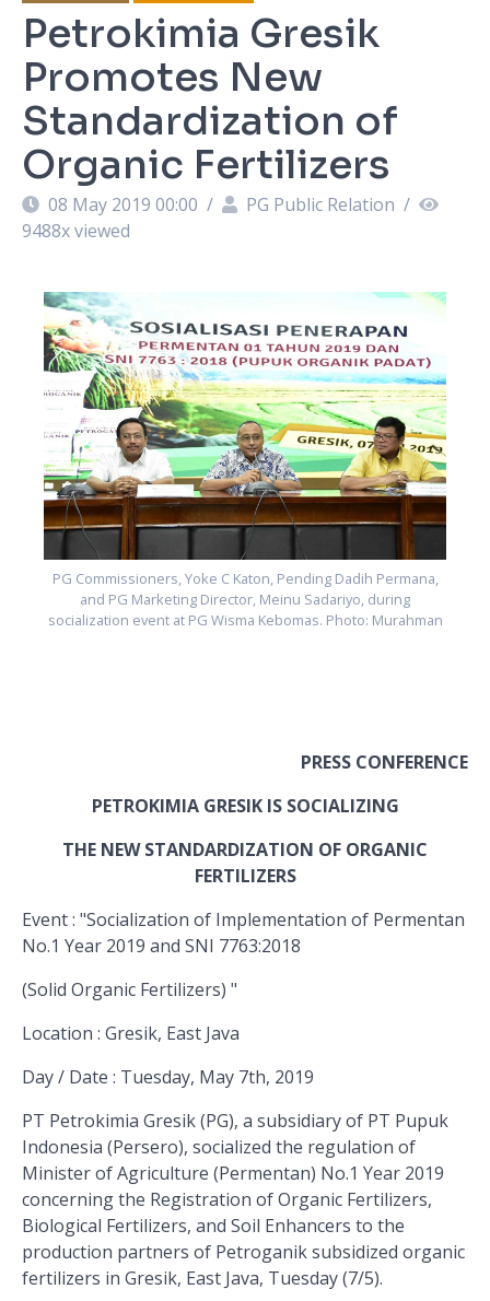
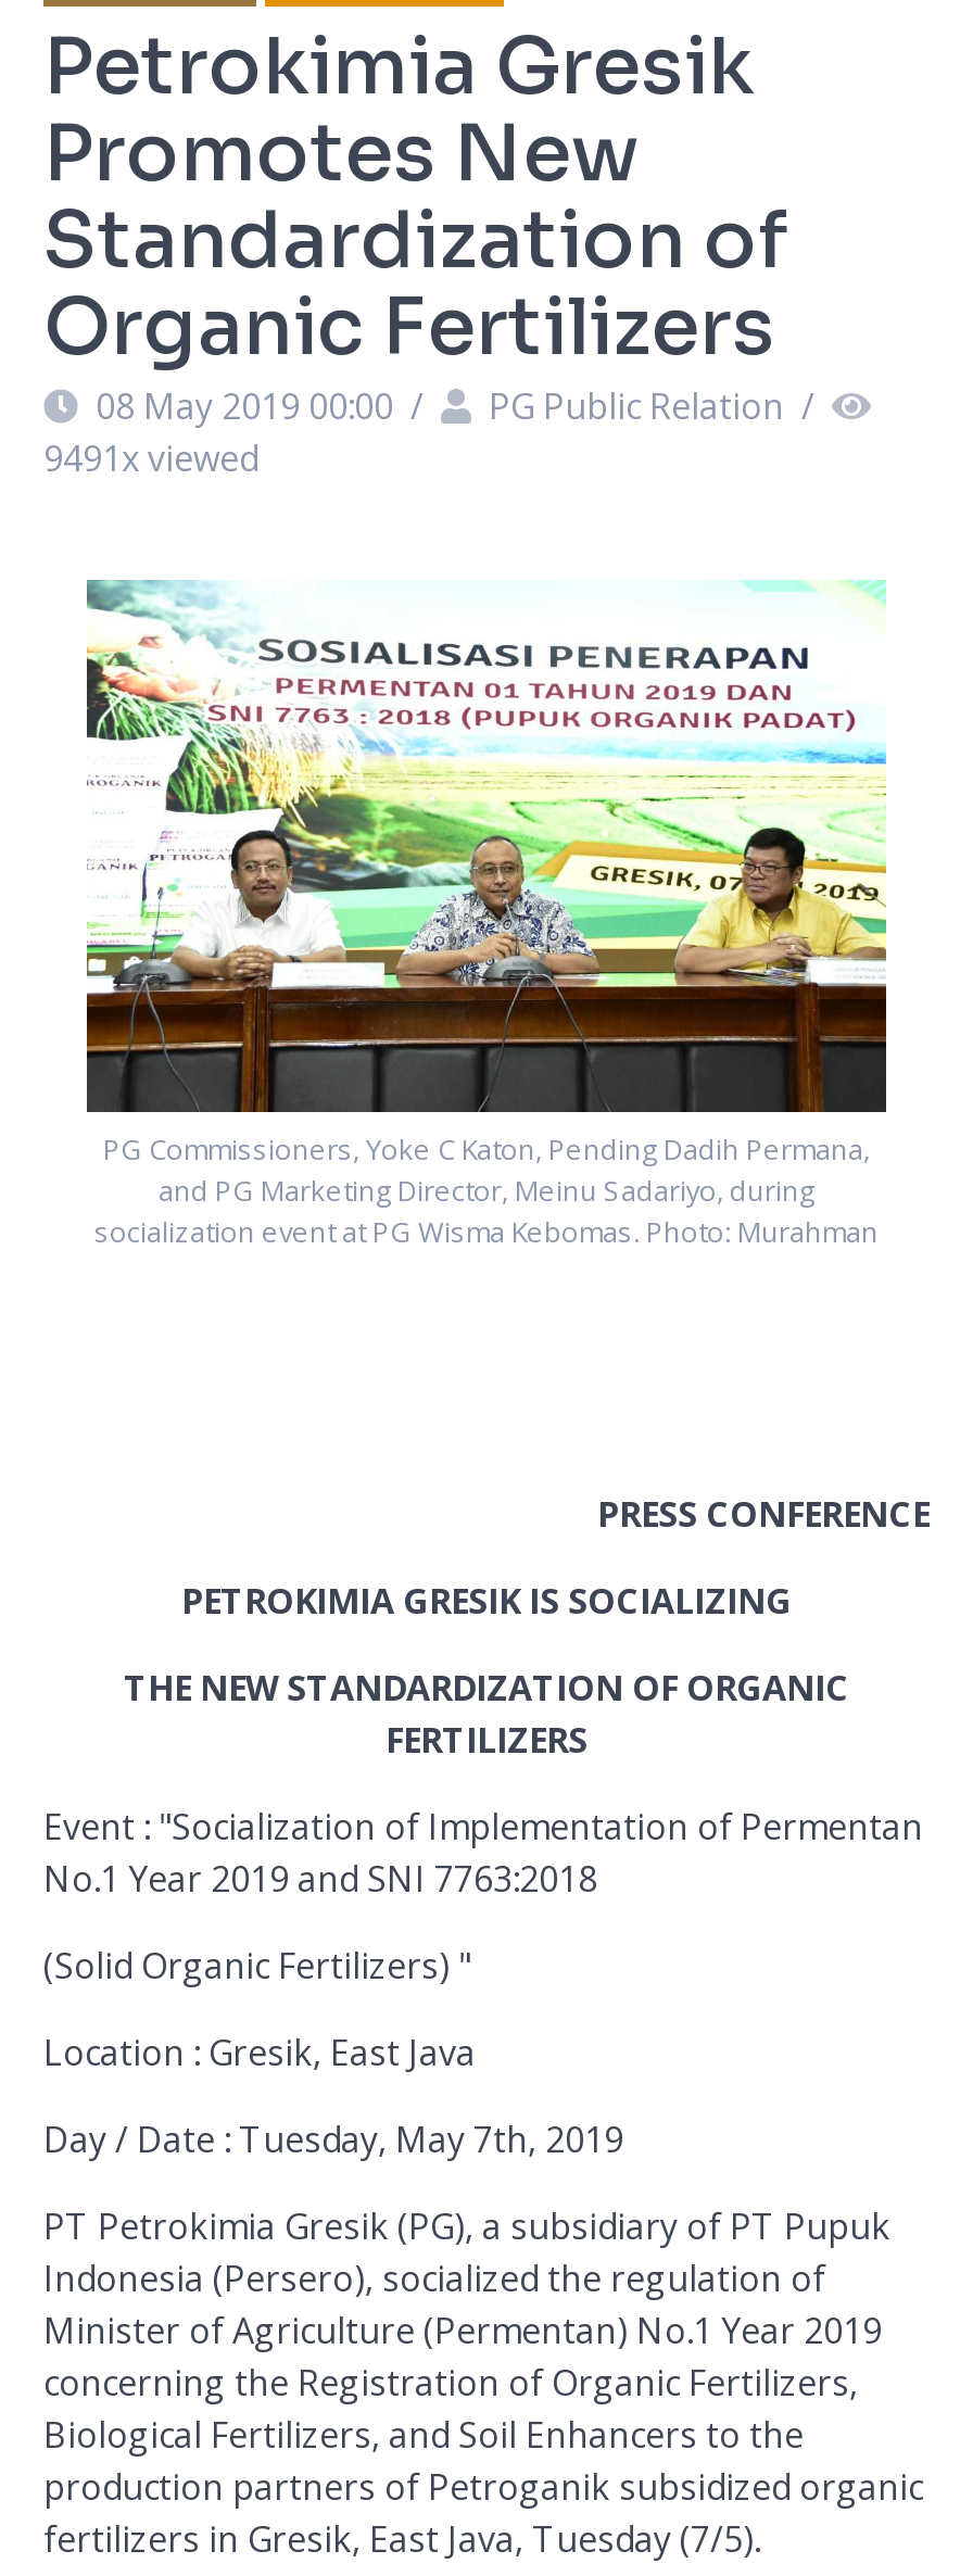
- 9488x viewed
+ 9491x viewed
